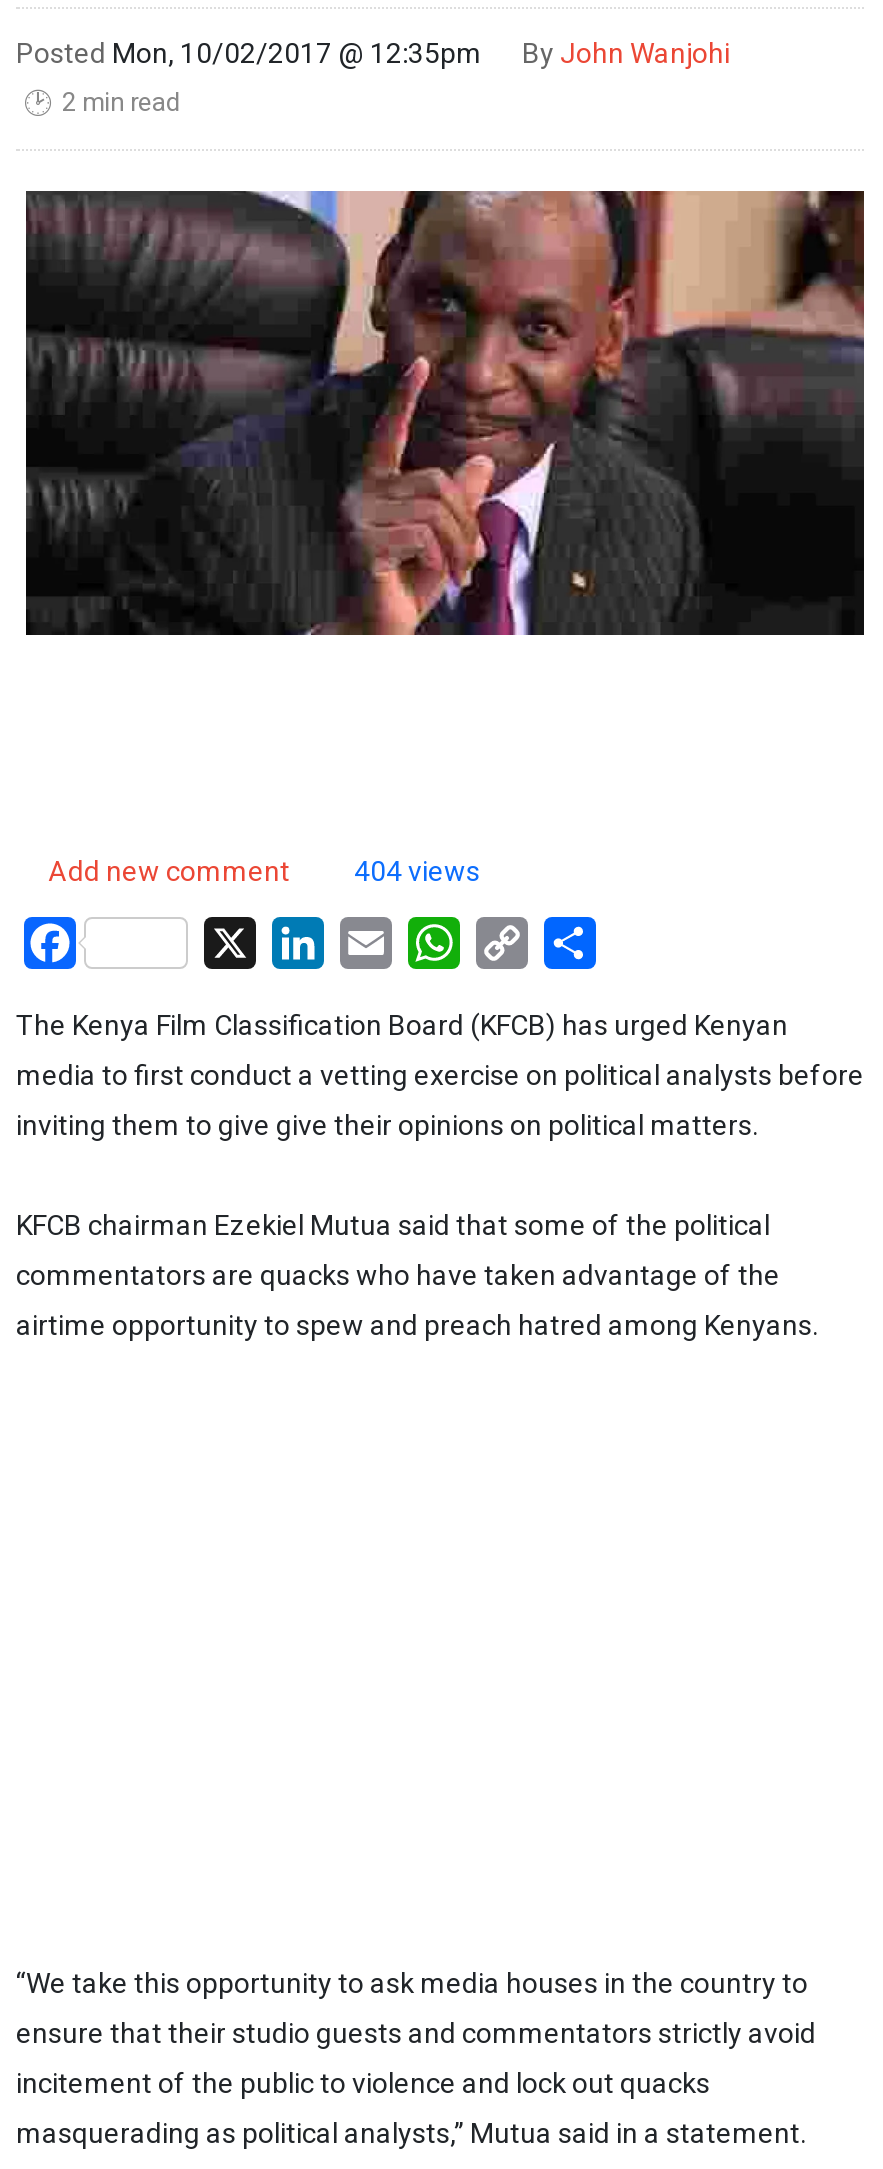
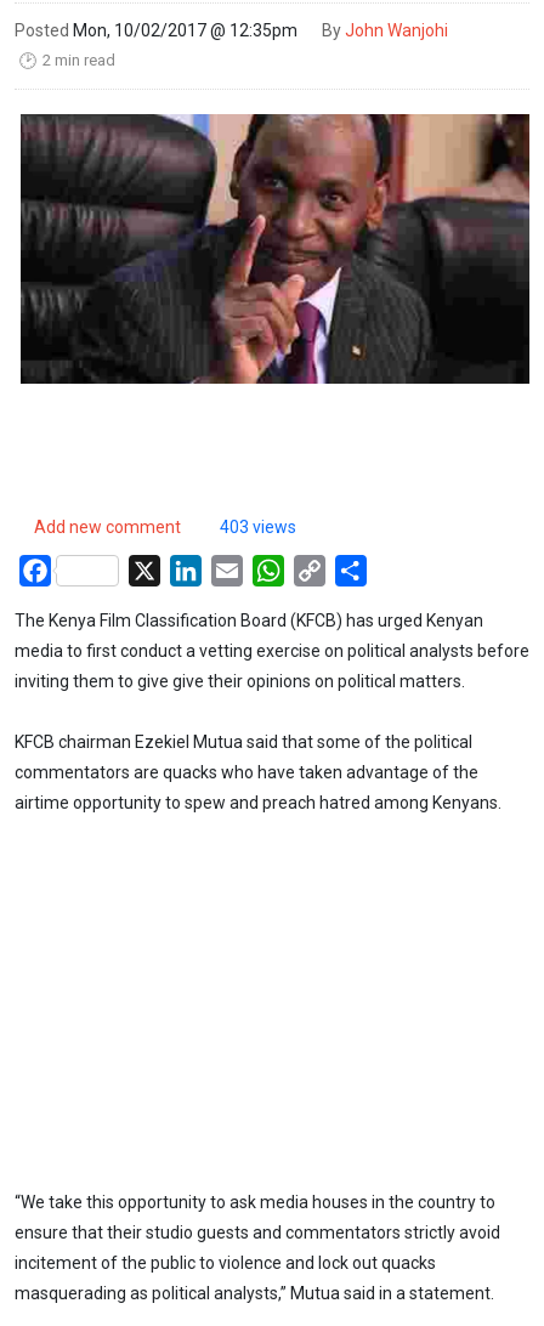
- Add new comment 404 views
+ Add new comment 403 views
